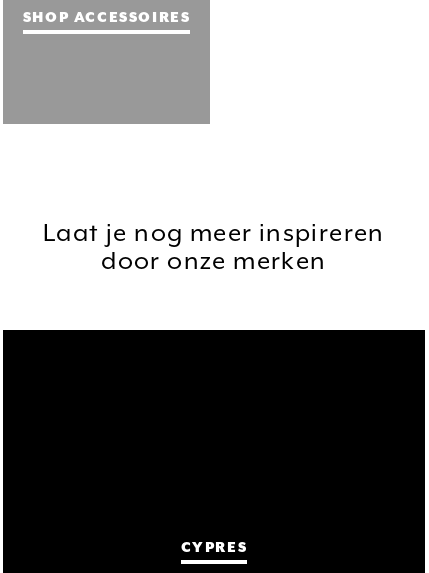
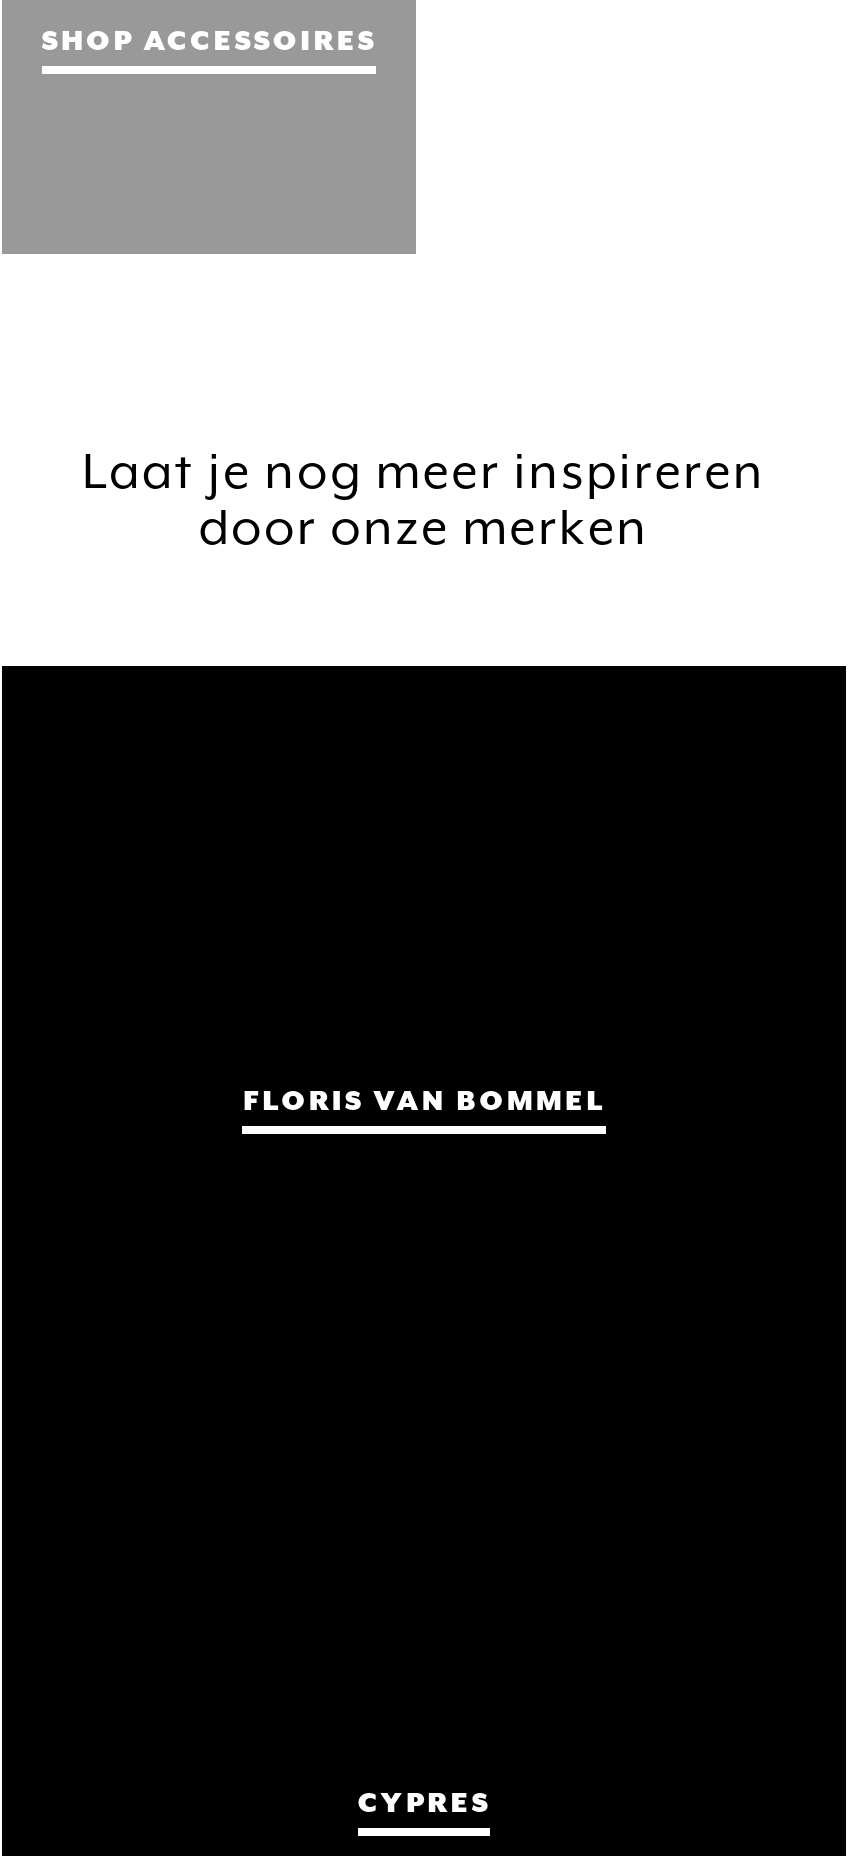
+ FLORIS VAN BOMMEL
